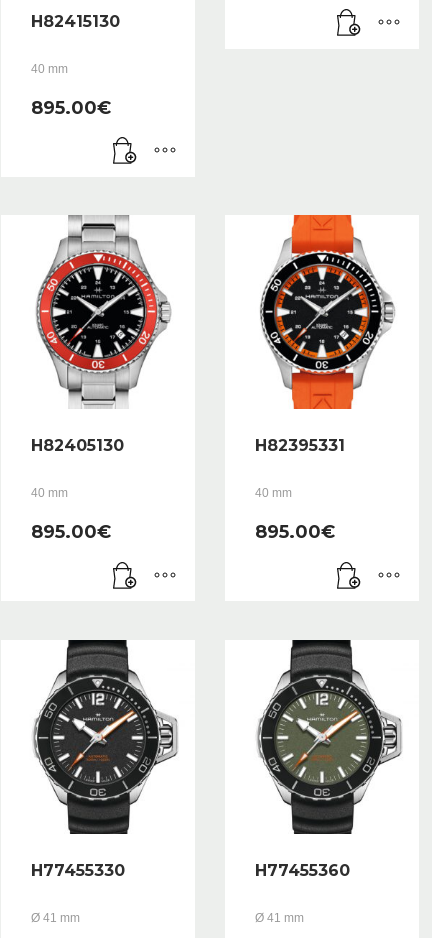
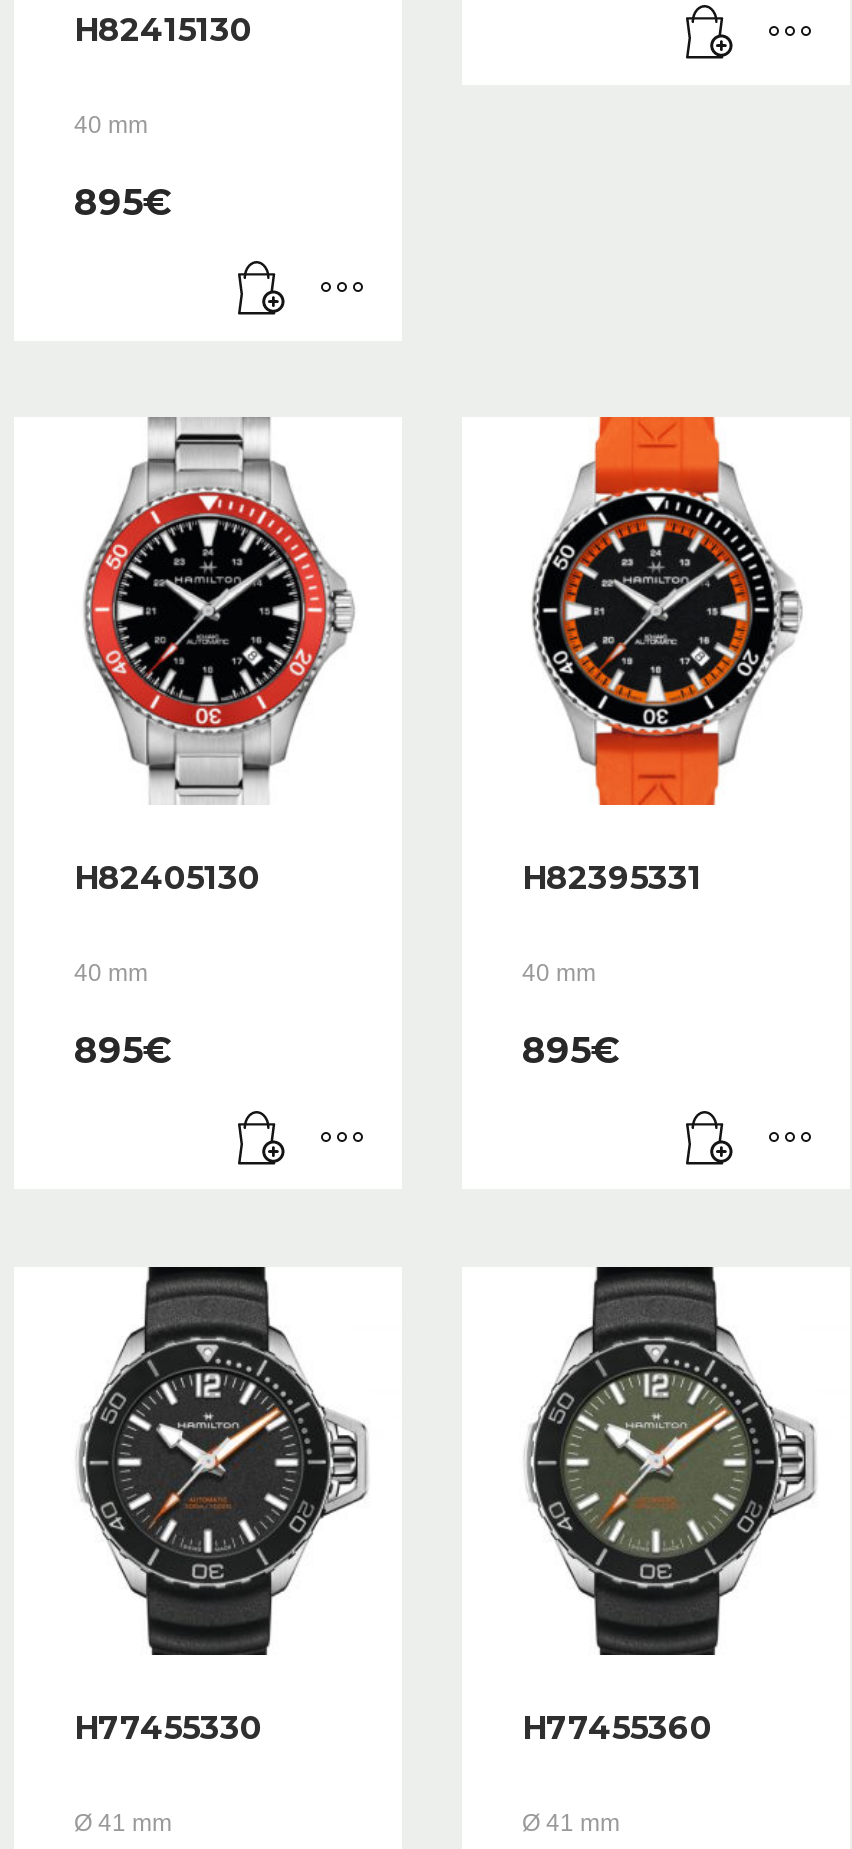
- 895.00€
+ 895€

- 895.00€
+ 895€

- 895.00€
+ 895€
